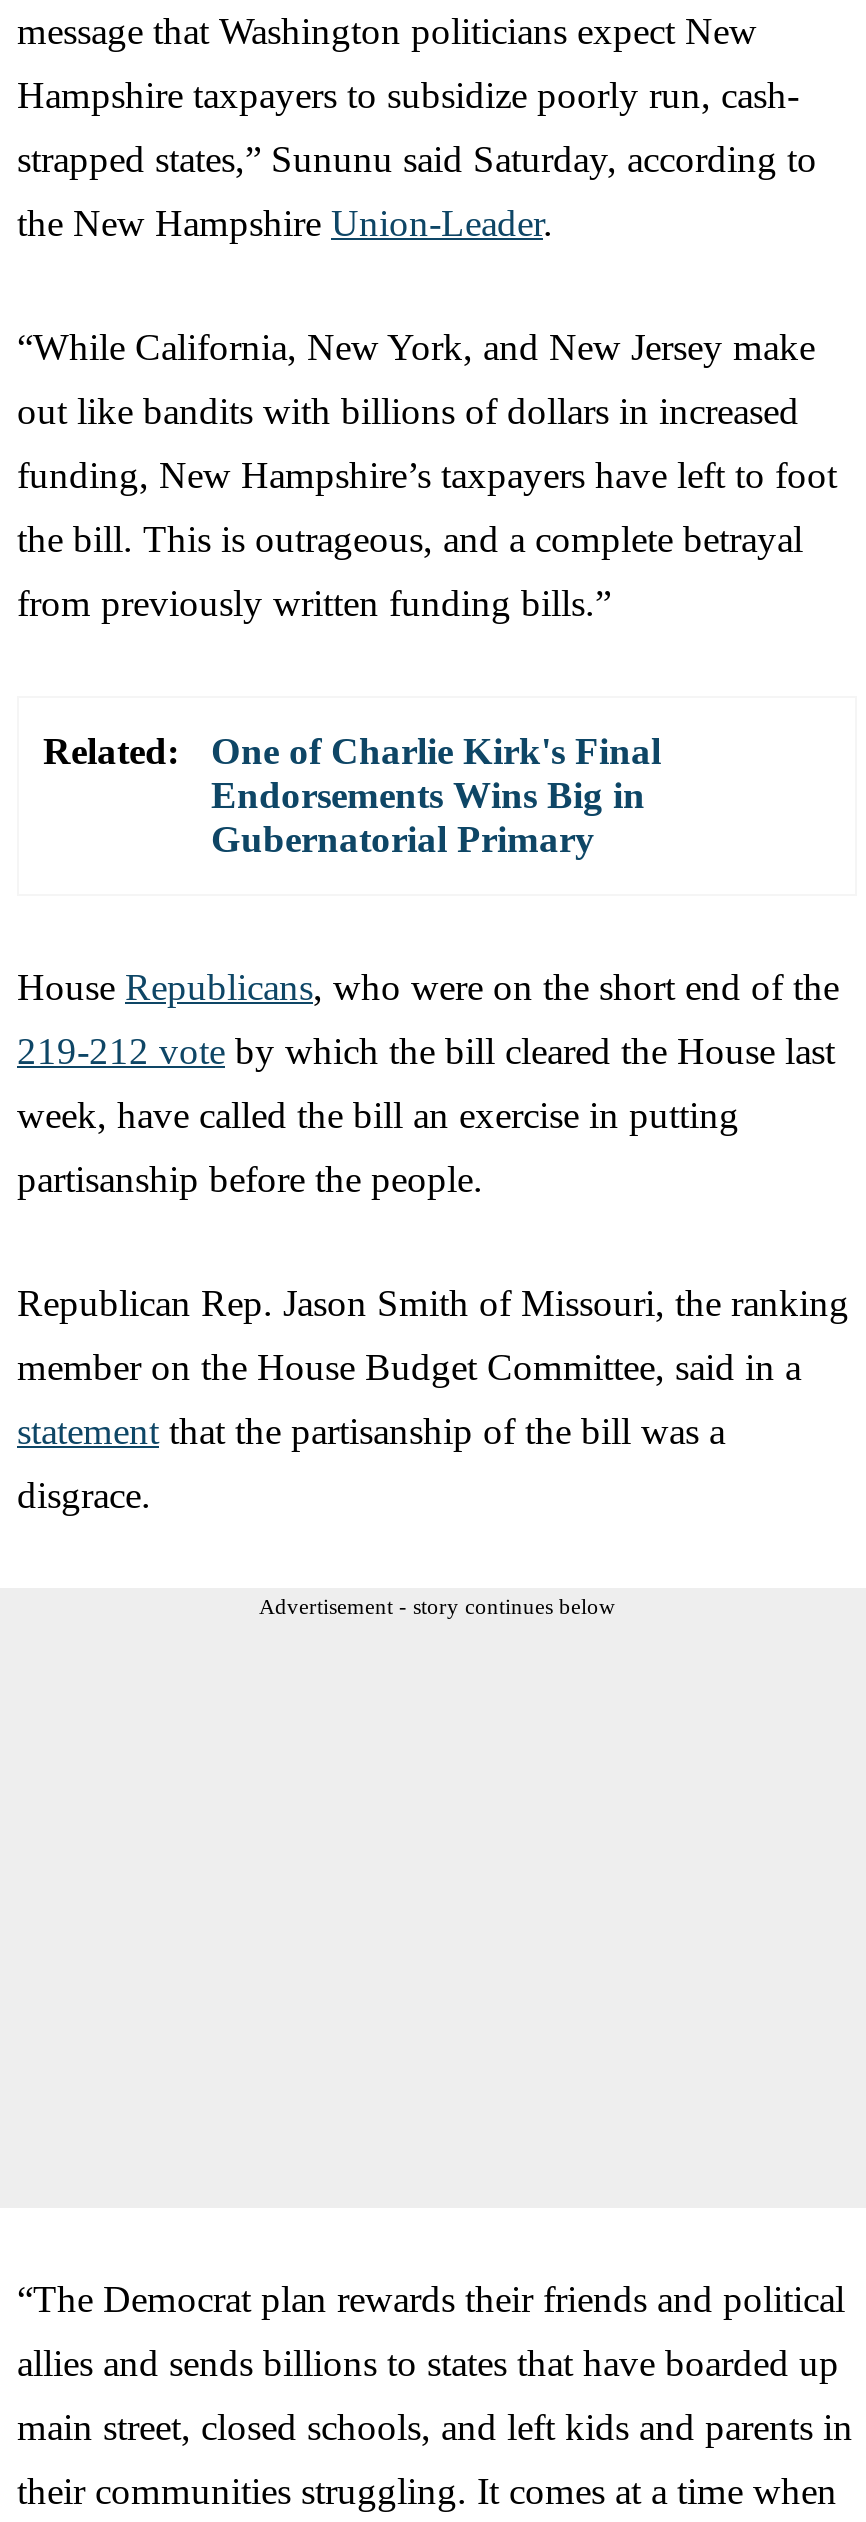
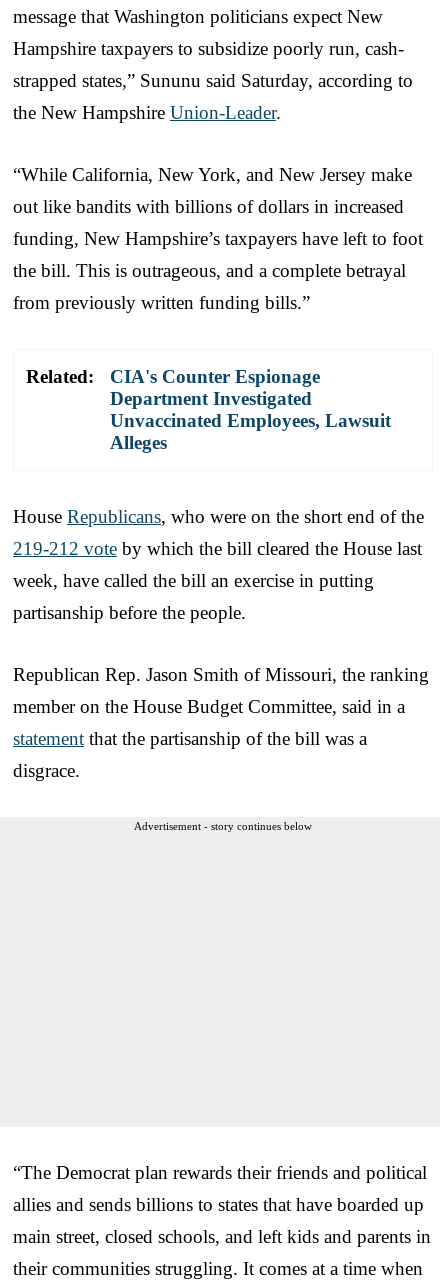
- One of Charlie Kirk's Final
- Endorsements Wins Big in
- Gubernatorial Primary
+ CIA's Counter Espionage
+ Department Investigated
+ Unvaccinated Employees, Lawsuit
+ Alleges
